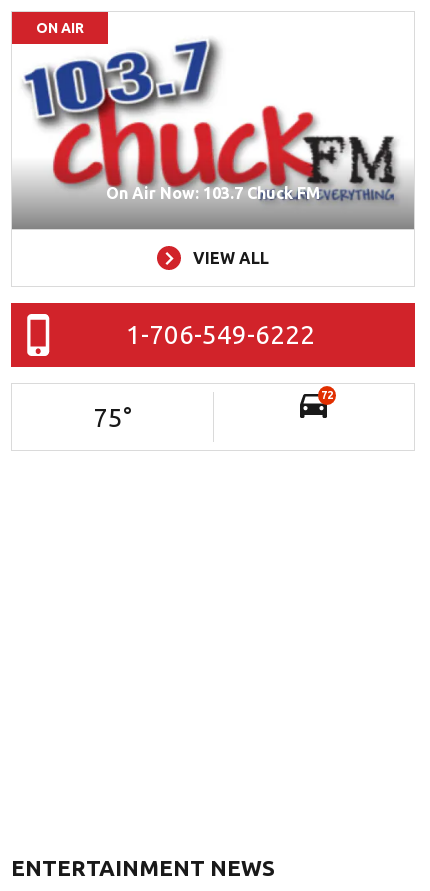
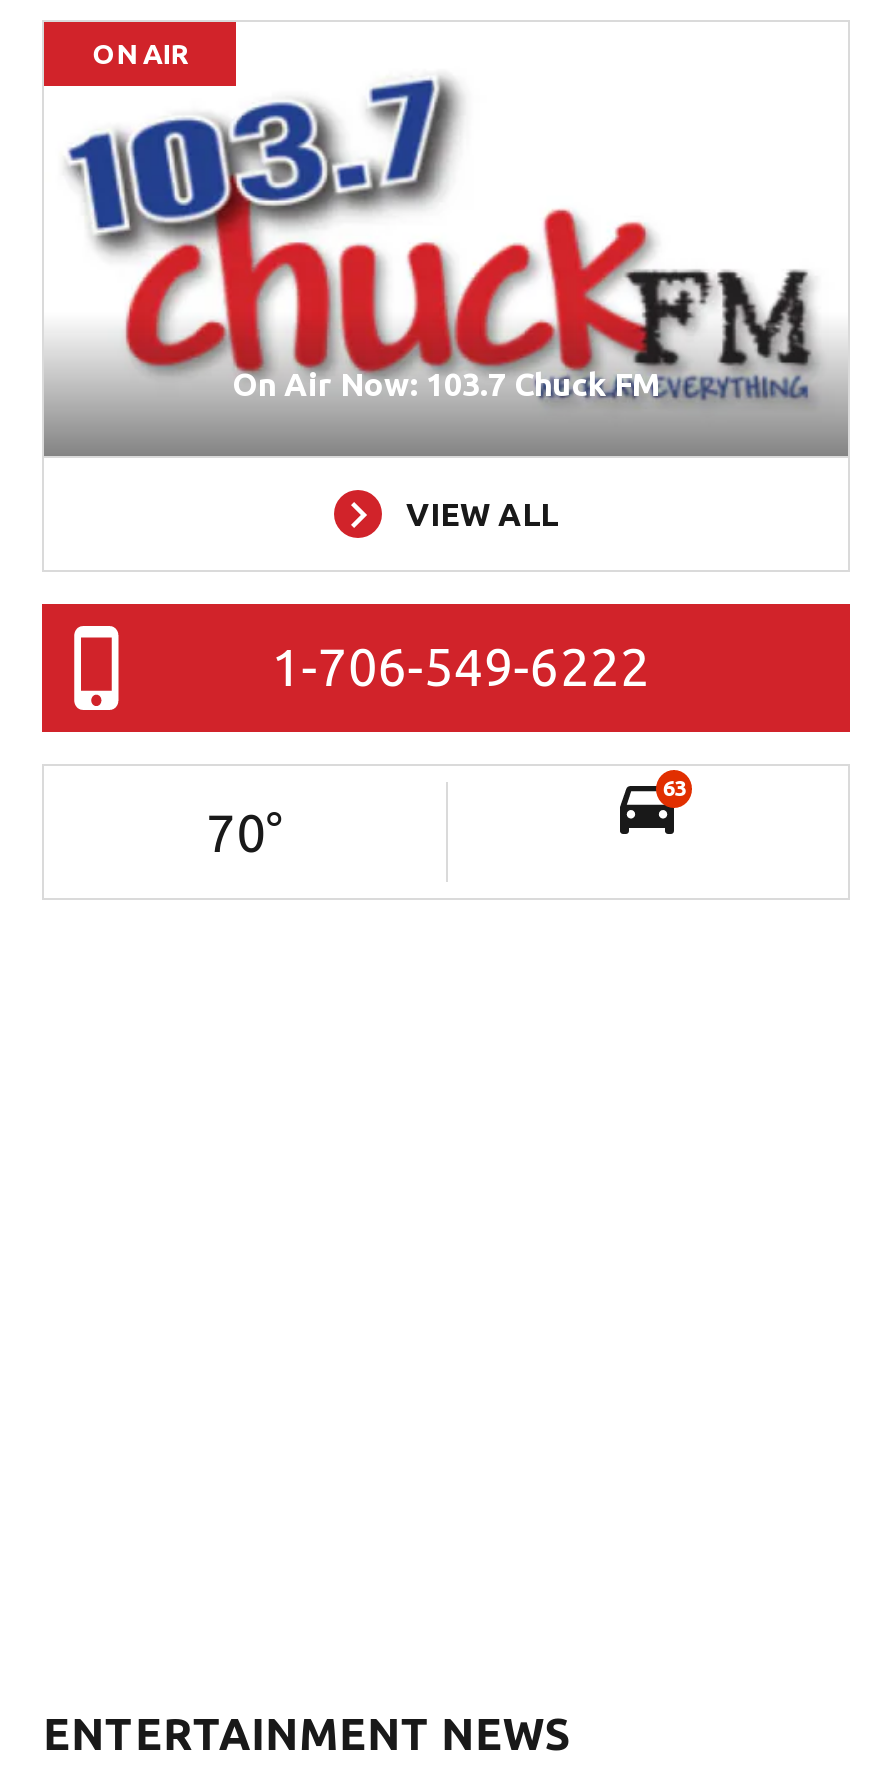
- 72
+ 63

- 75°
+ 70°
